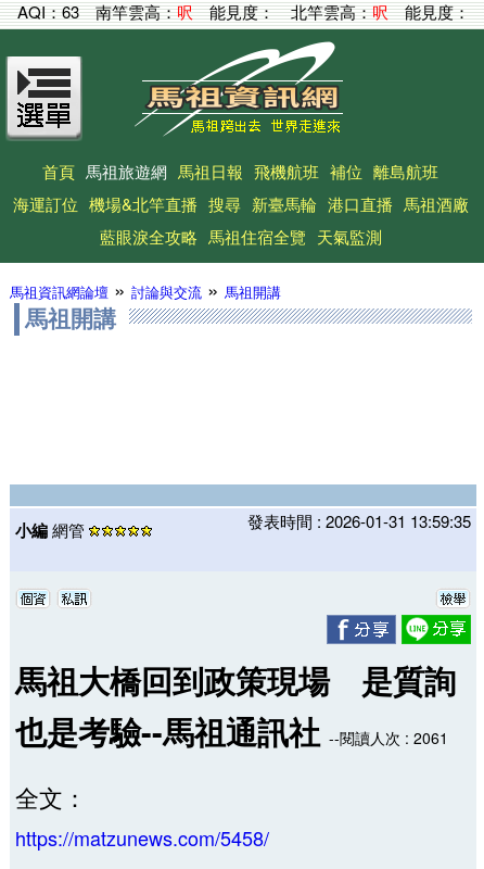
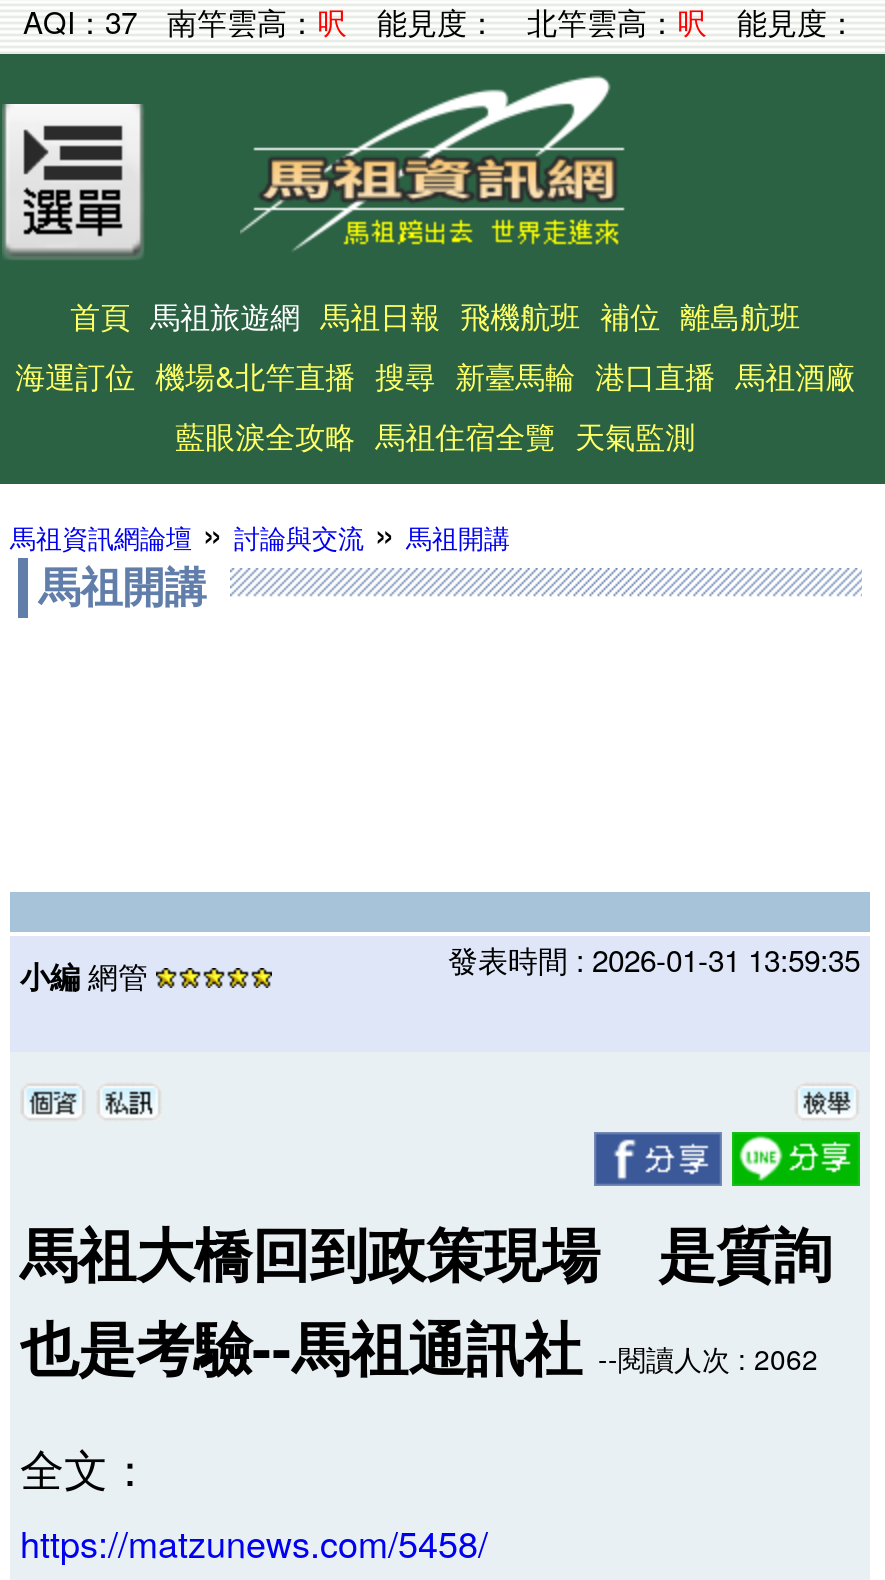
- AQI：63 南竿雲高：呎能見度：北竿雲高：呎能見度：
+ AQI：37 南竿雲高：呎能見度：北竿雲高：呎能見度：

- 也是考驗--馬祖通訊社--閱讀人次 : 2061
+ 也是考驗--馬祖通訊社--閱讀人次 : 2062
